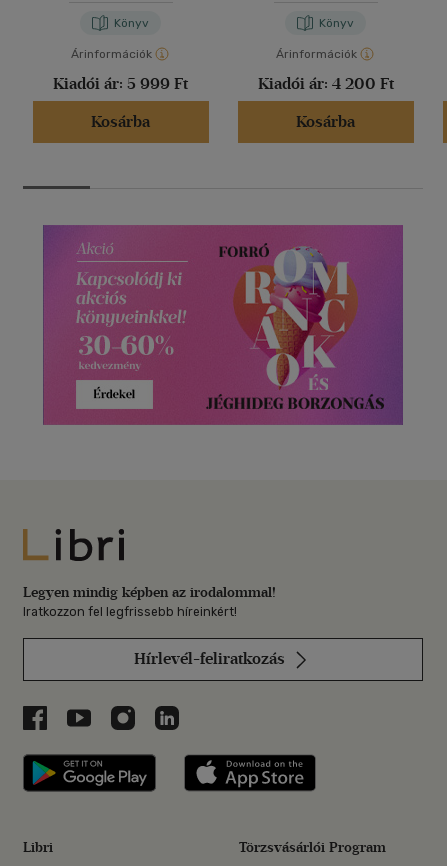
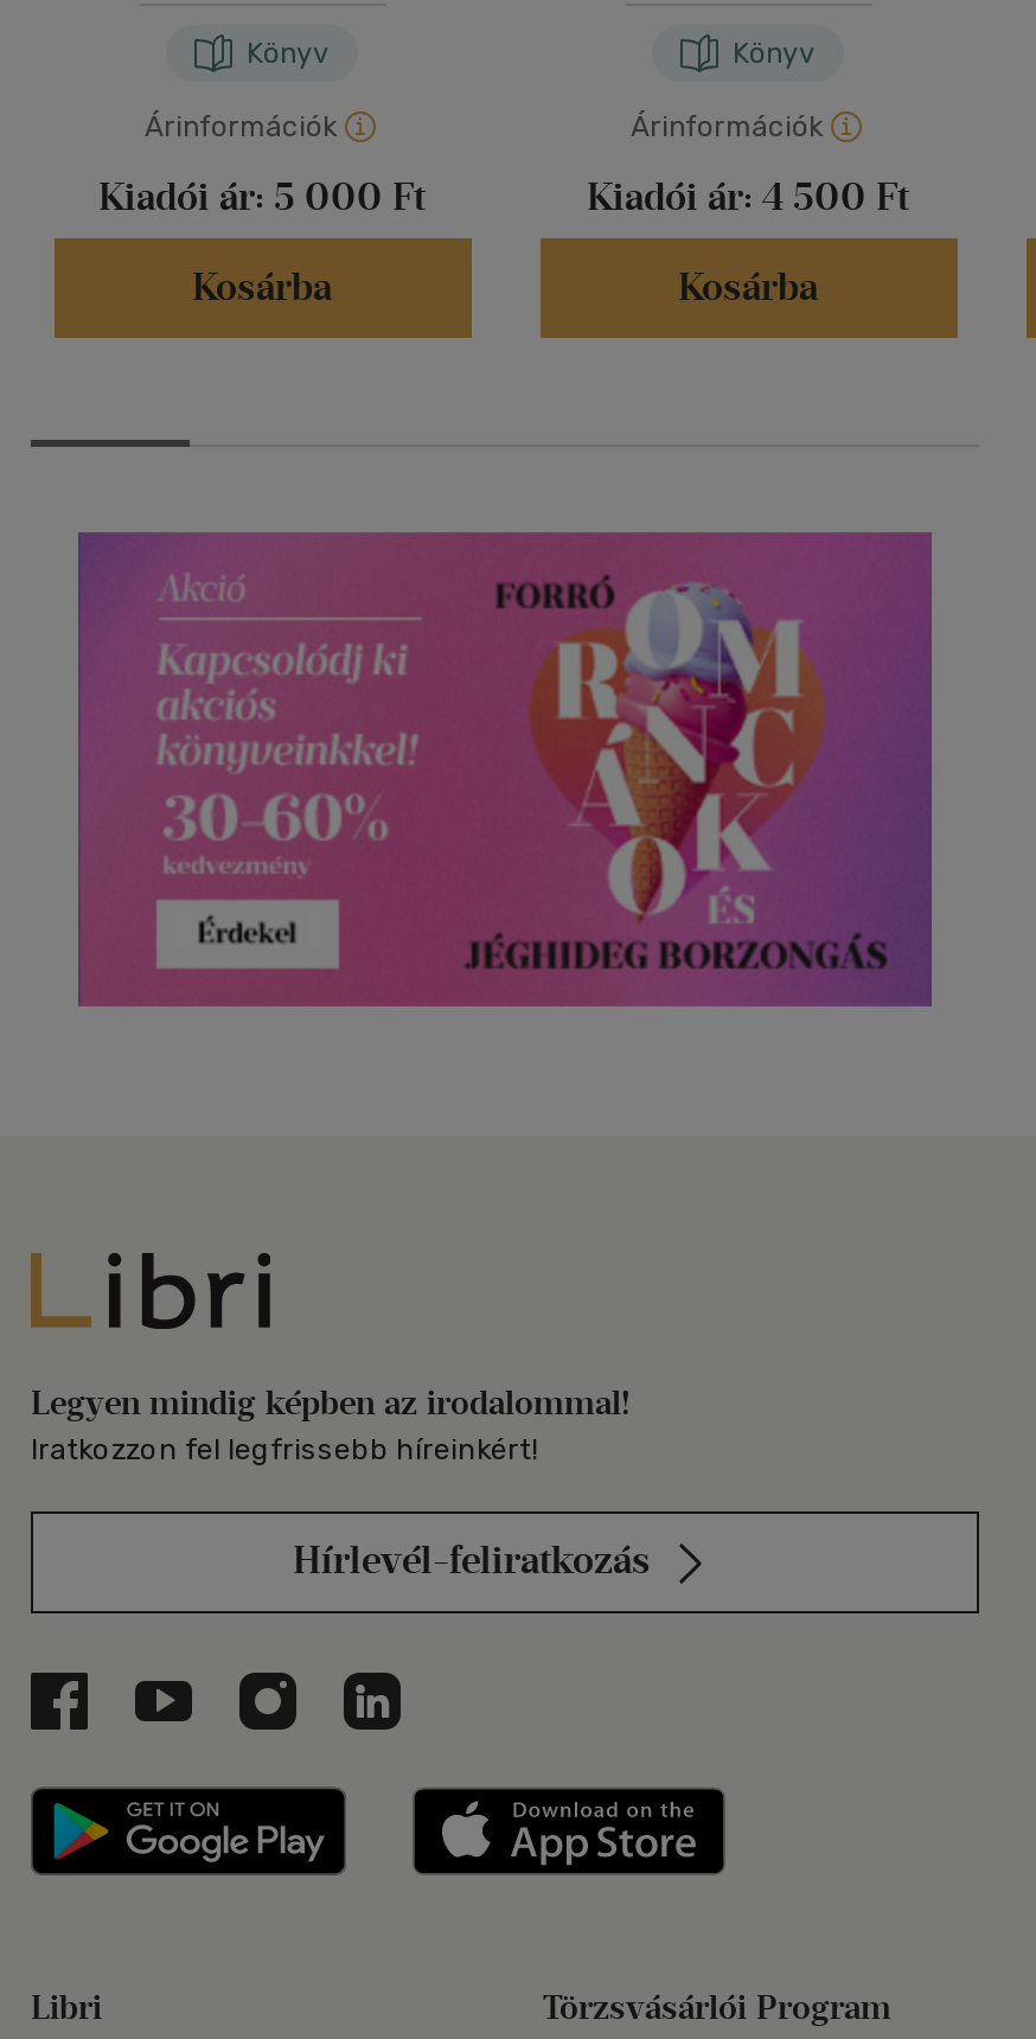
- Kiadói ár: 5 999 Ft
+ Kiadói ár: 5 000 Ft

- Kiadói ár: 4 200 Ft
+ Kiadói ár: 4 500 Ft
